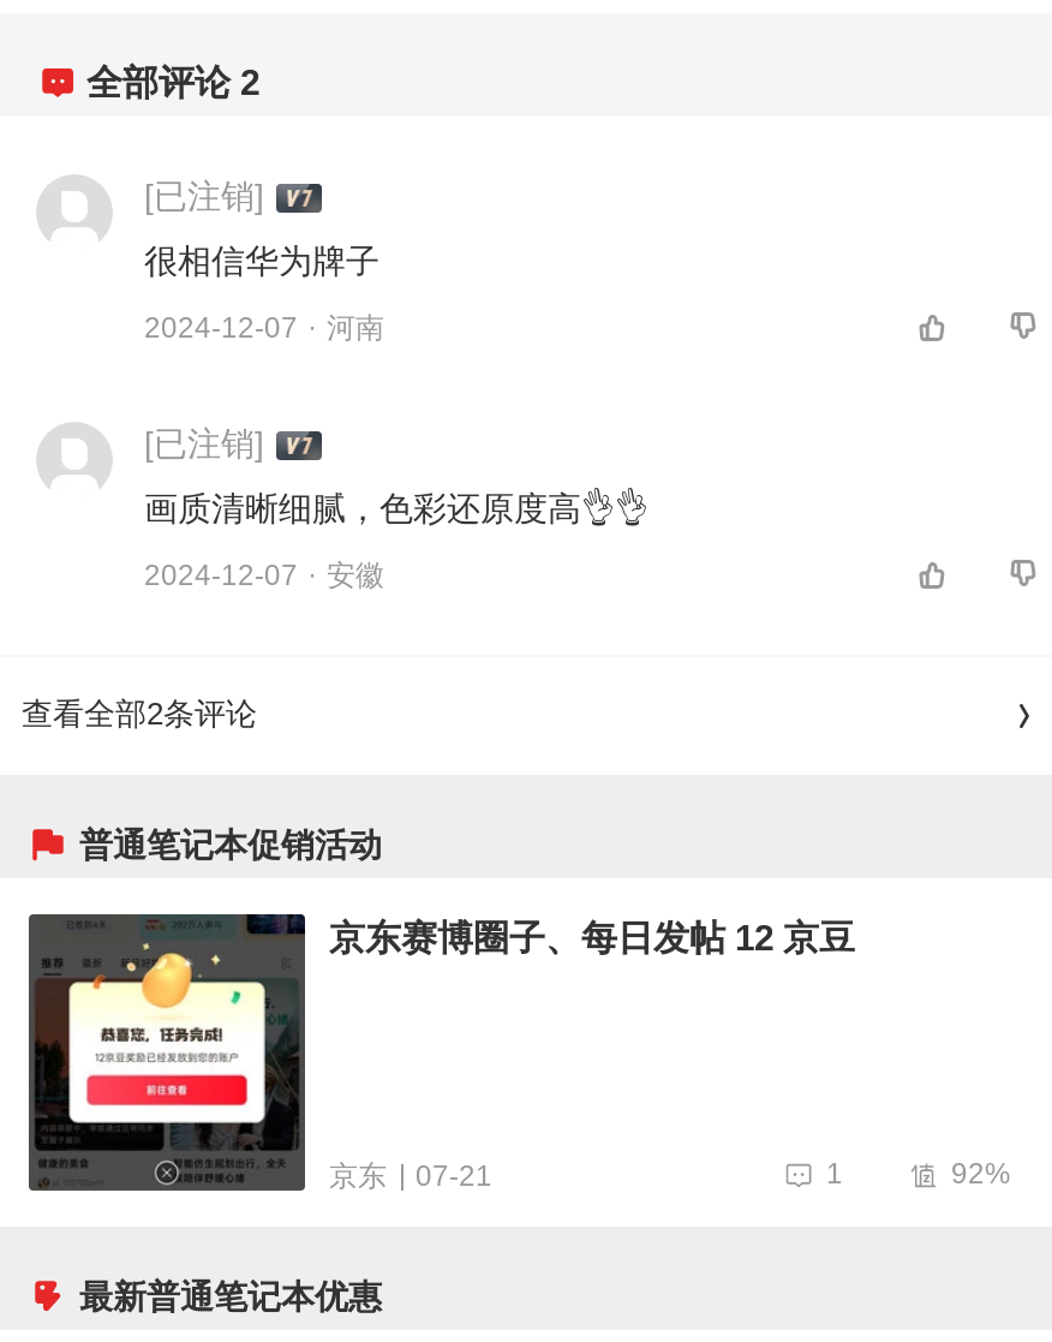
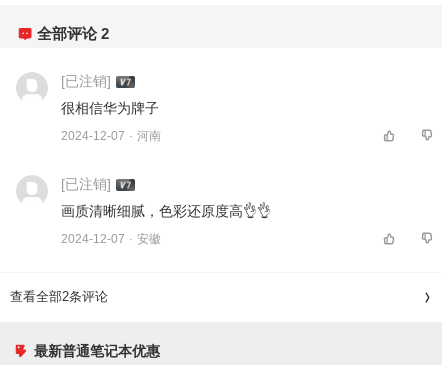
- [image]
- 普通笔记本促销活动
- 京东赛博圈子、每日发帖 12 京豆

- 京东
- 07-21
- 1
- 92%
